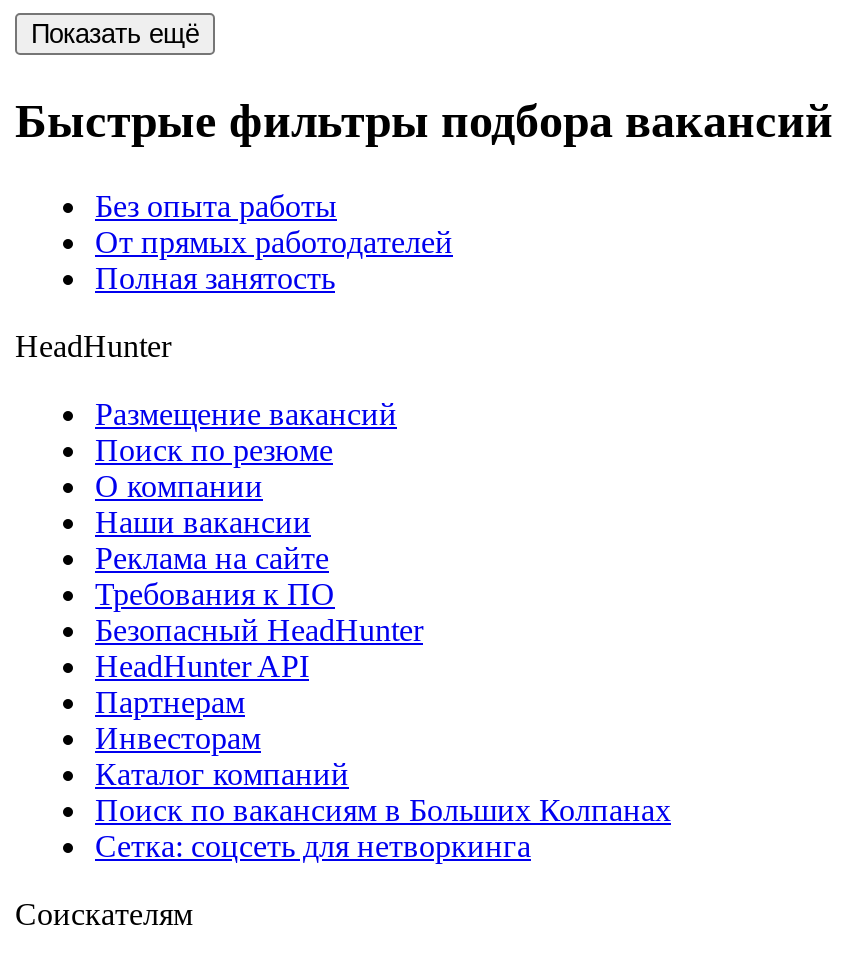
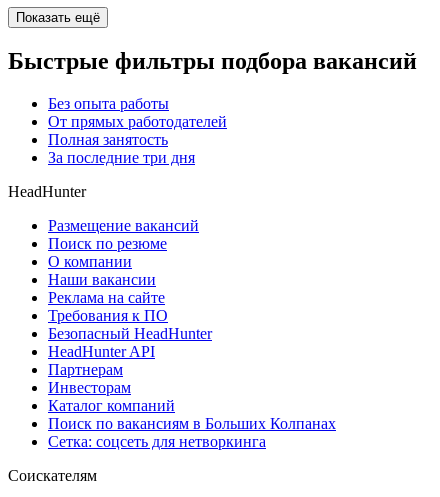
+ За последние три дня
